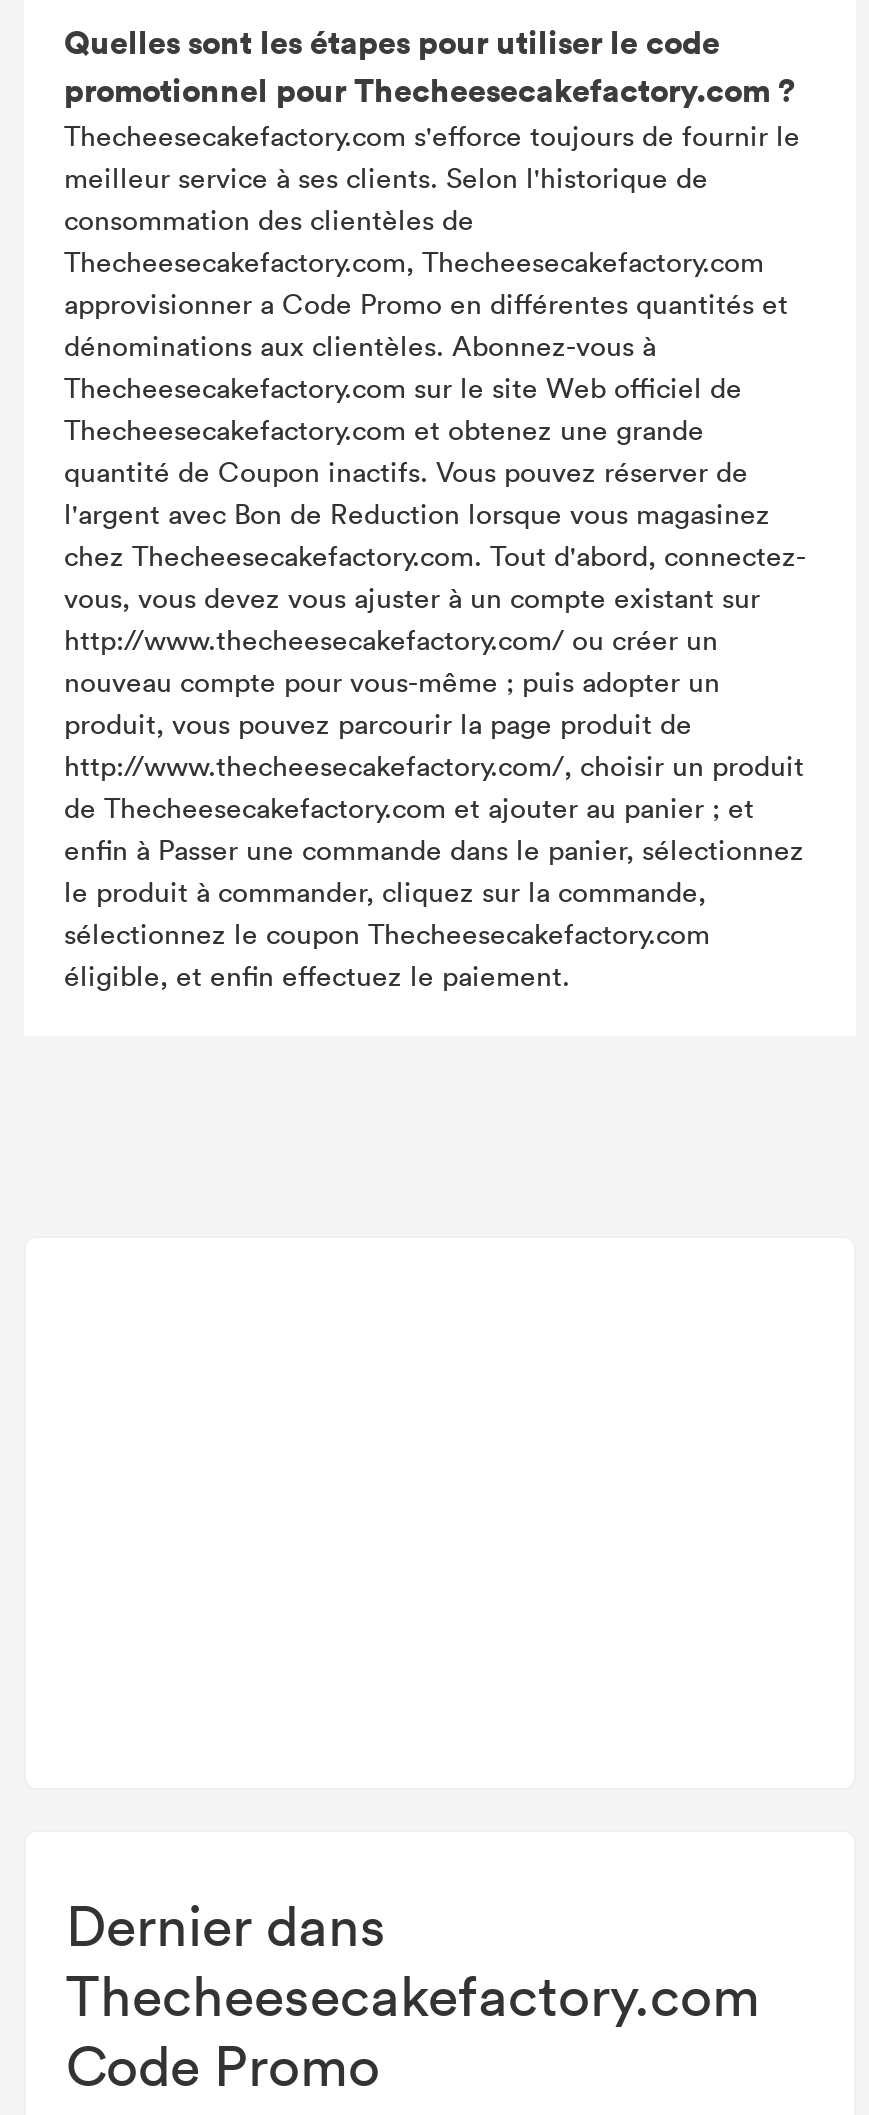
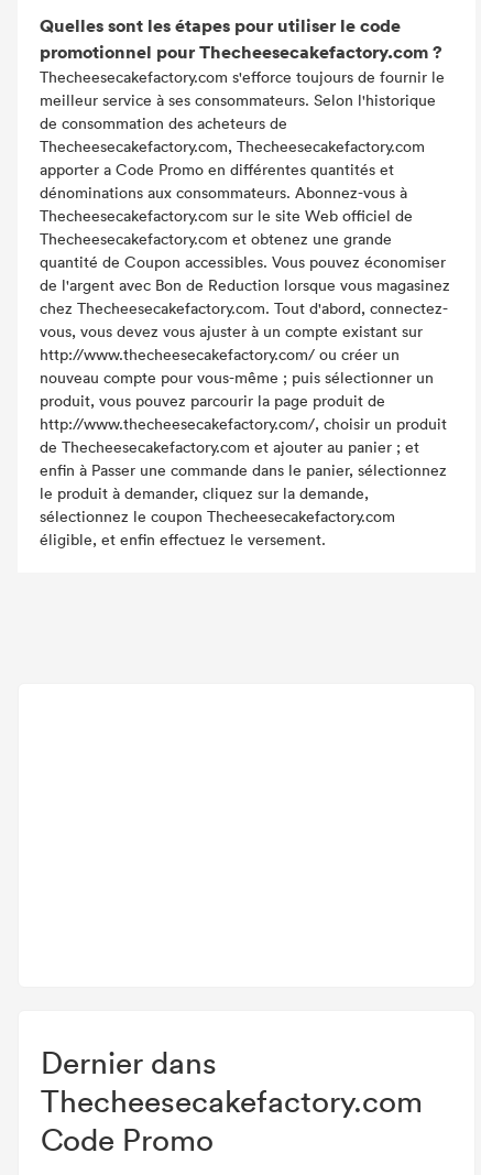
- meilleur service à ses clients. Selon l'historique de
- consommation des clientèles de
+ meilleur service à ses consommateurs. Selon l'historique
+ de consommation des acheteurs de

- approvisionner a Code Promo en différentes quantités et
+ apporter a Code Promo en différentes quantités et

- dénominations aux clientèles. Abonnez-vous à
+ dénominations aux consommateurs. Abonnez-vous à

- quantité de Coupon inactifs. Vous pouvez réserver de
- l'argent avec Bon de Reduction lorsque vous magasinez
+ quantité de Coupon accessibles. Vous pouvez économiser
+ de l'argent avec Bon de Reduction lorsque vous magasinez

- nouveau compte pour vous-même ; puis adopter un
+ nouveau compte pour vous-même ; puis sélectionner un

- le produit à commander, cliquez sur la commande,
+ le produit à demander, cliquez sur la demande,

- éligible, et enfin effectuez le paiement.
+ éligible, et enfin effectuez le versement.
